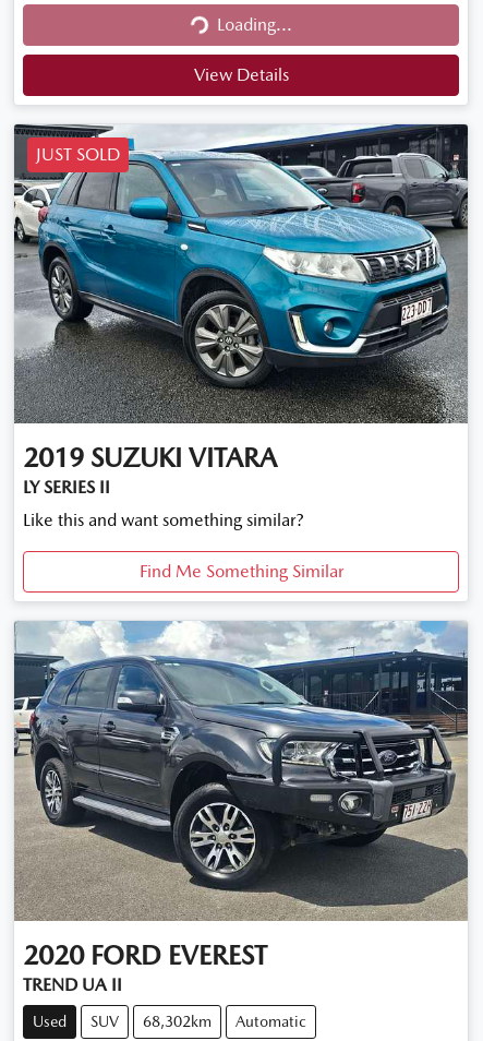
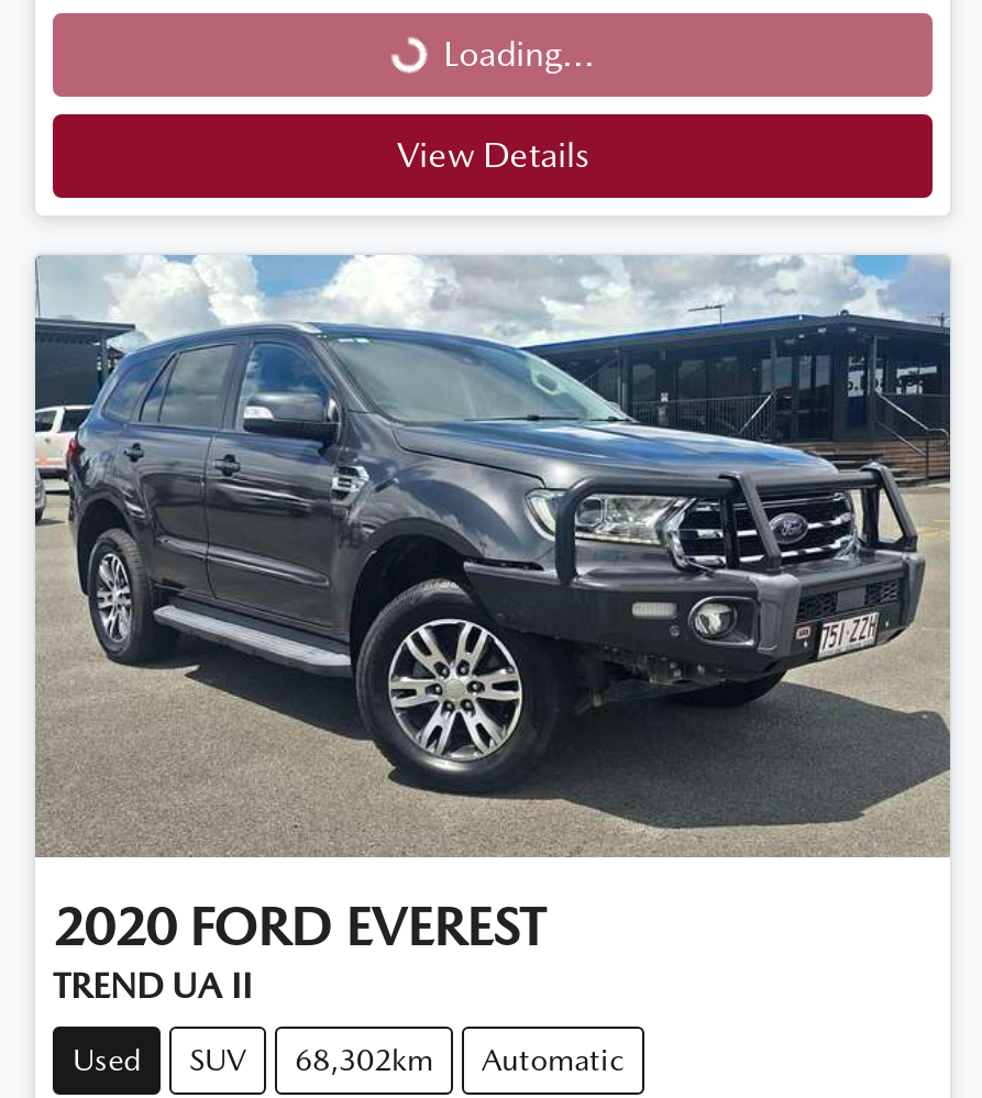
- [image]
- JUST SOLD

- 2019 SUZUKI VITARA
- LY SERIES II
- Like this and want something similar?
- Find Me Something Similar
